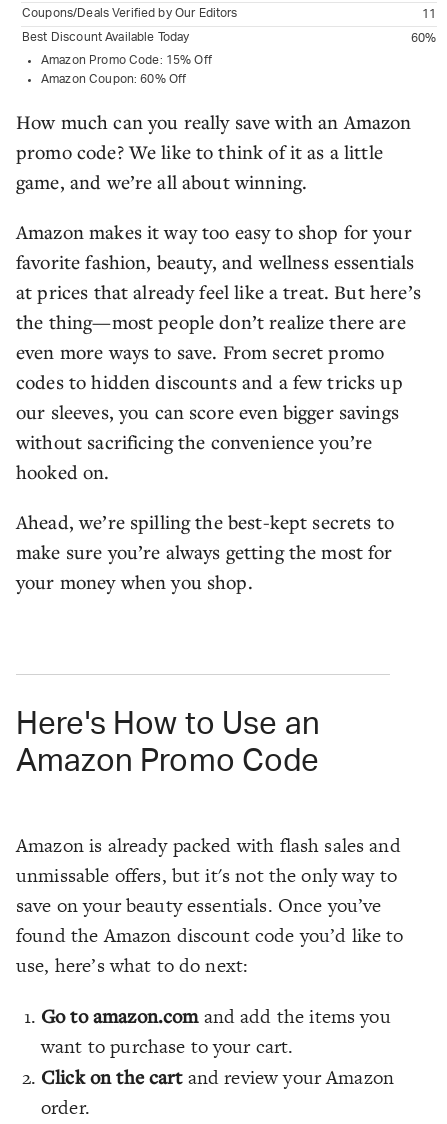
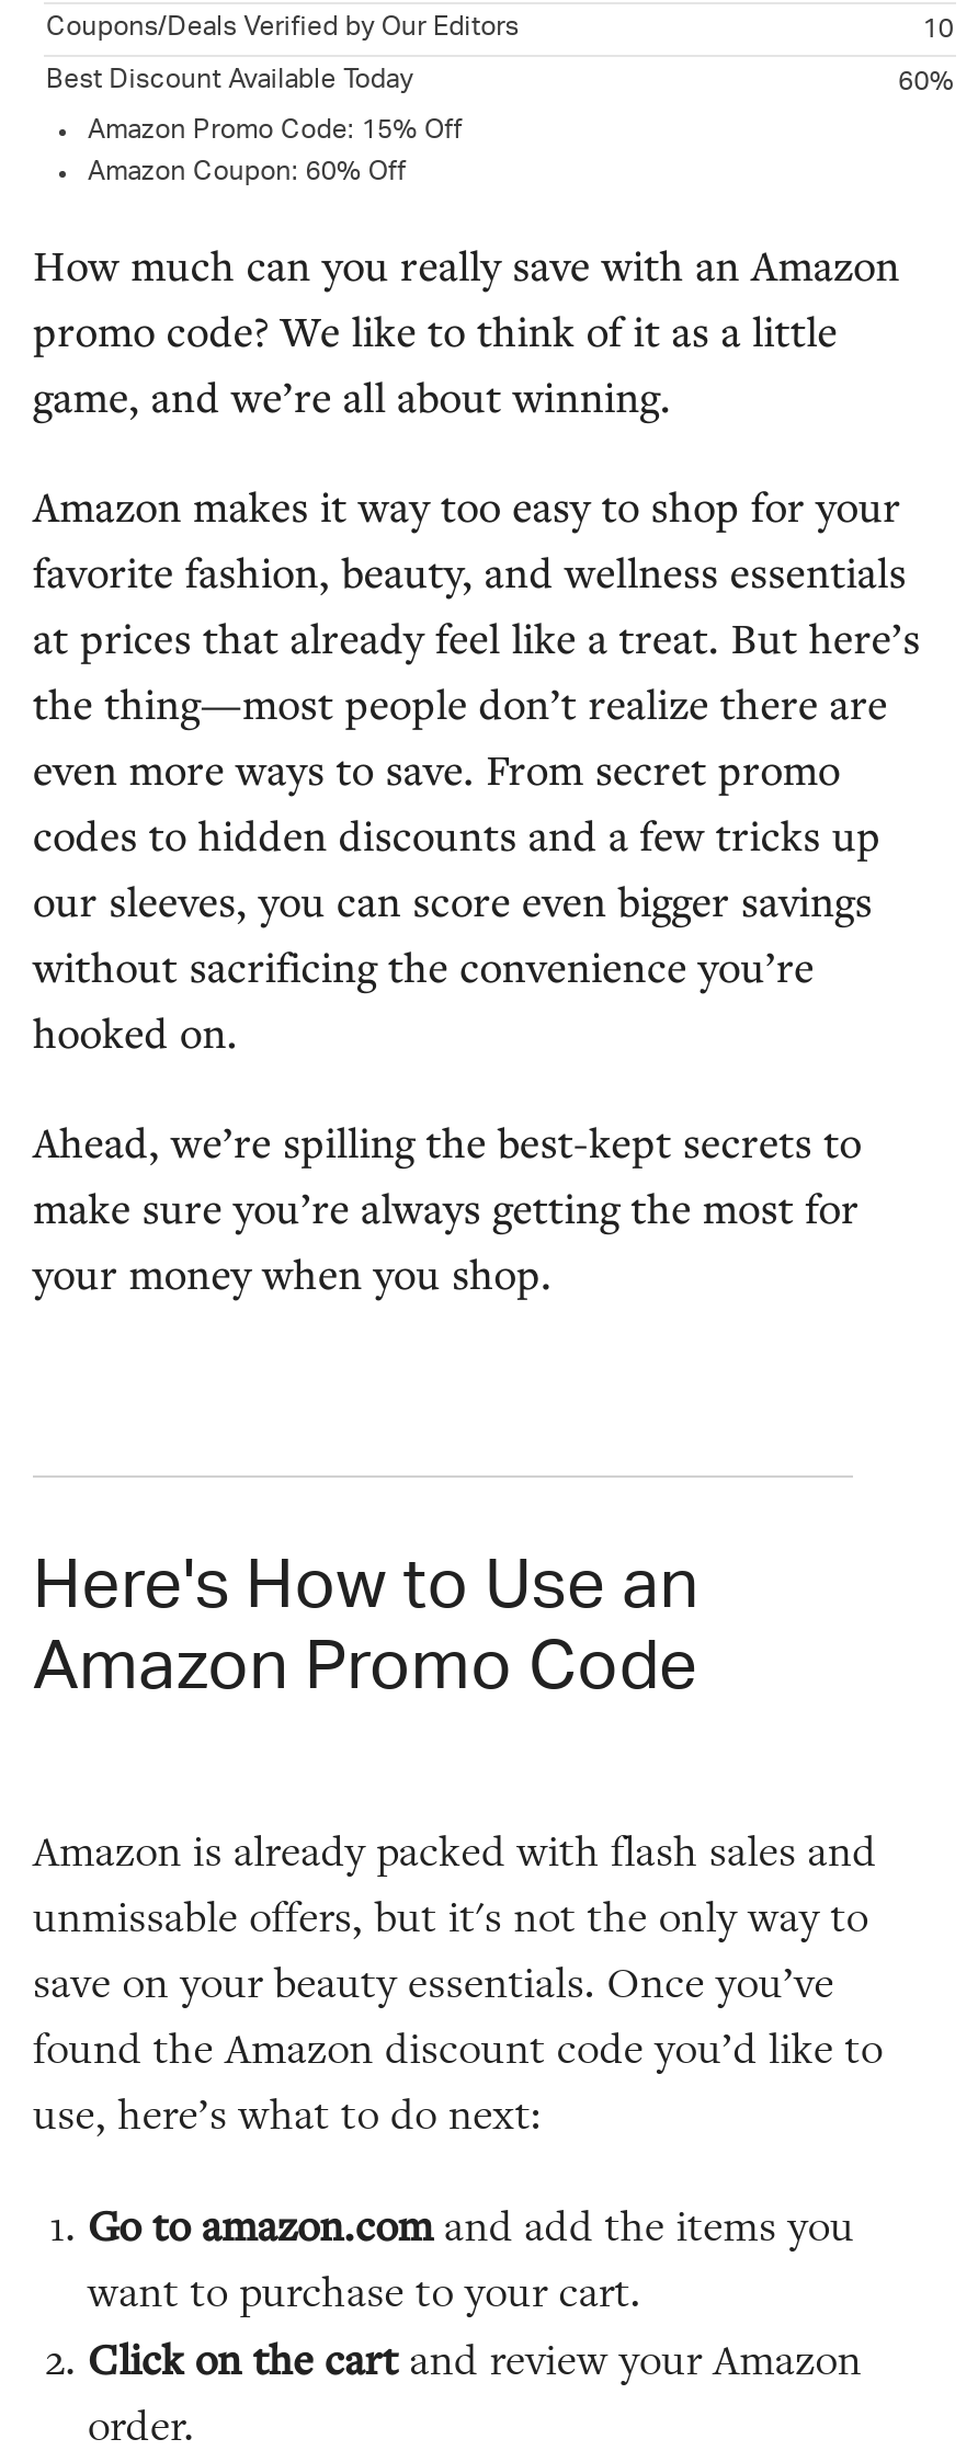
- 11
+ 10
